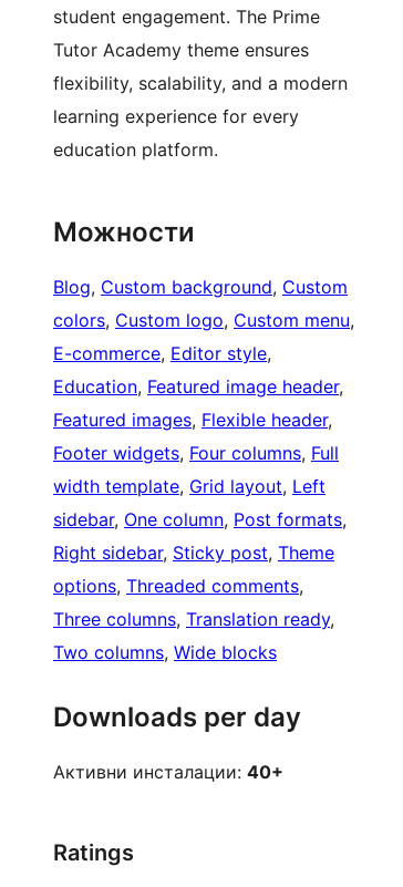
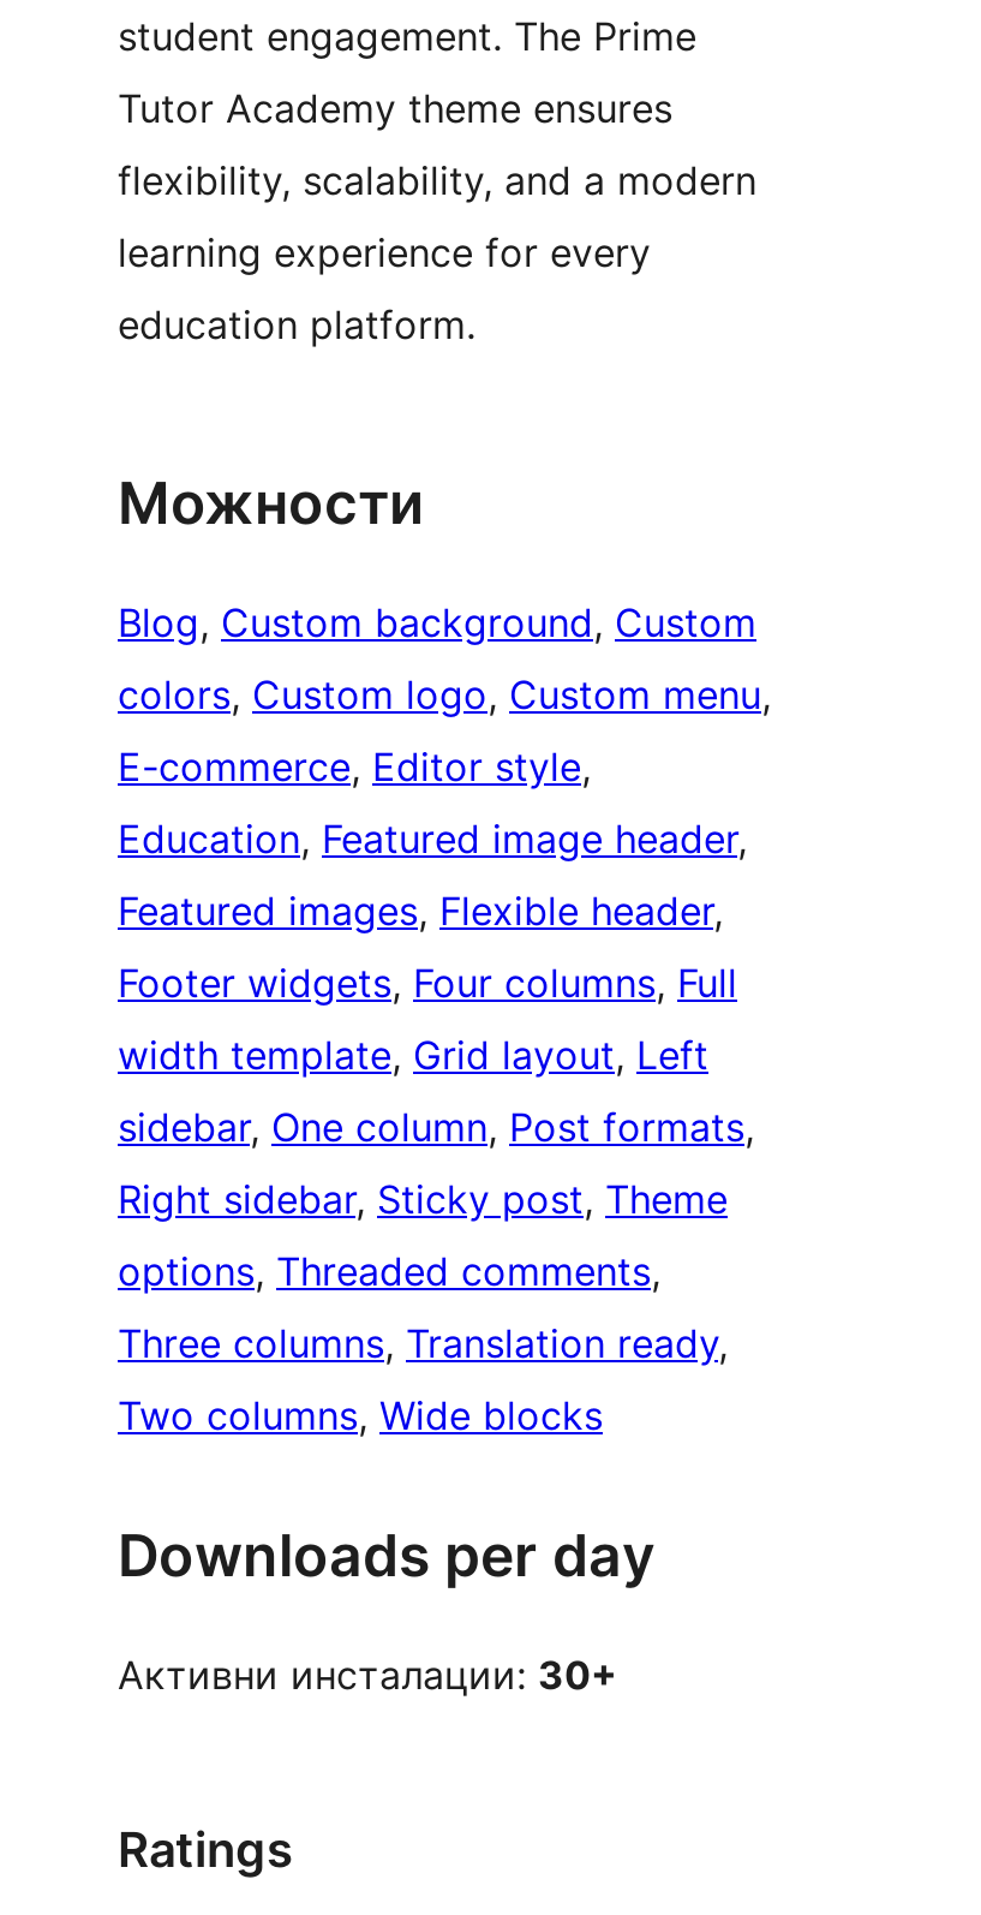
- Активни инсталации: 40+
+ Активни инсталации: 30+
